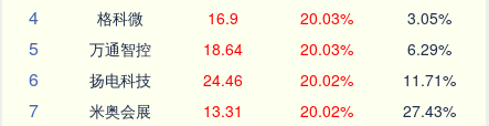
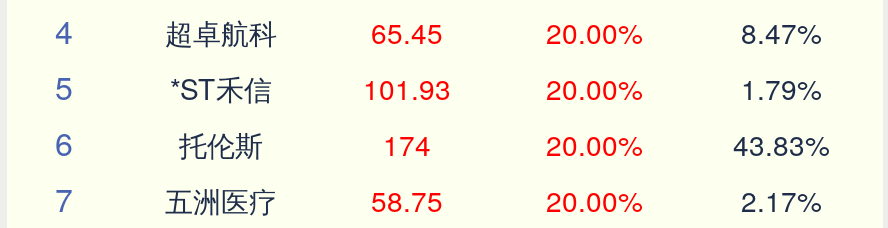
- 格科微
- 16.9
- 20.03%
- 3.05%
+ 超卓航科
+ 65.45
+ 20.00%
+ 8.47%

- 万通智控
- 18.64
- 20.03%
- 6.29%
+ *ST禾信
+ 101.93
+ 20.00%
+ 1.79%

- 扬电科技
- 24.46
- 20.02%
- 11.71%
+ 托伦斯
+ 174
+ 20.00%
+ 43.83%

- 米奥会展
- 13.31
- 20.02%
- 27.43%
+ 五洲医疗
+ 58.75
+ 20.00%
+ 2.17%
